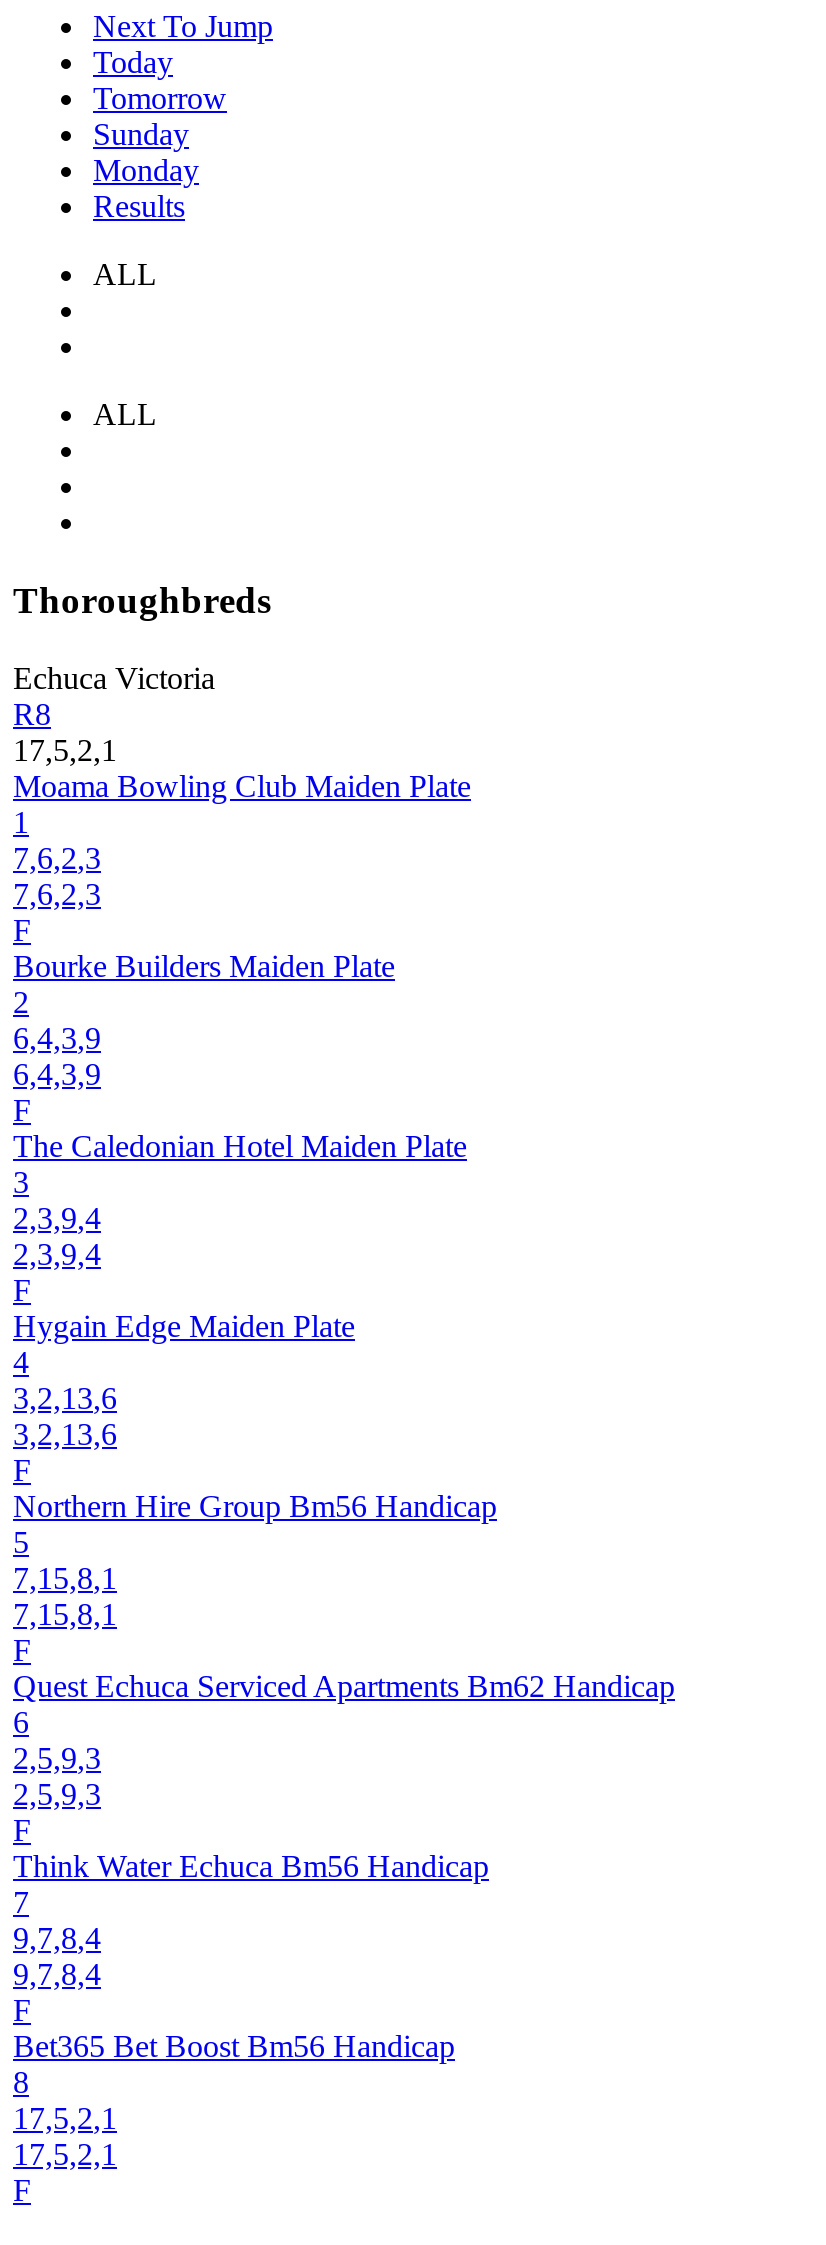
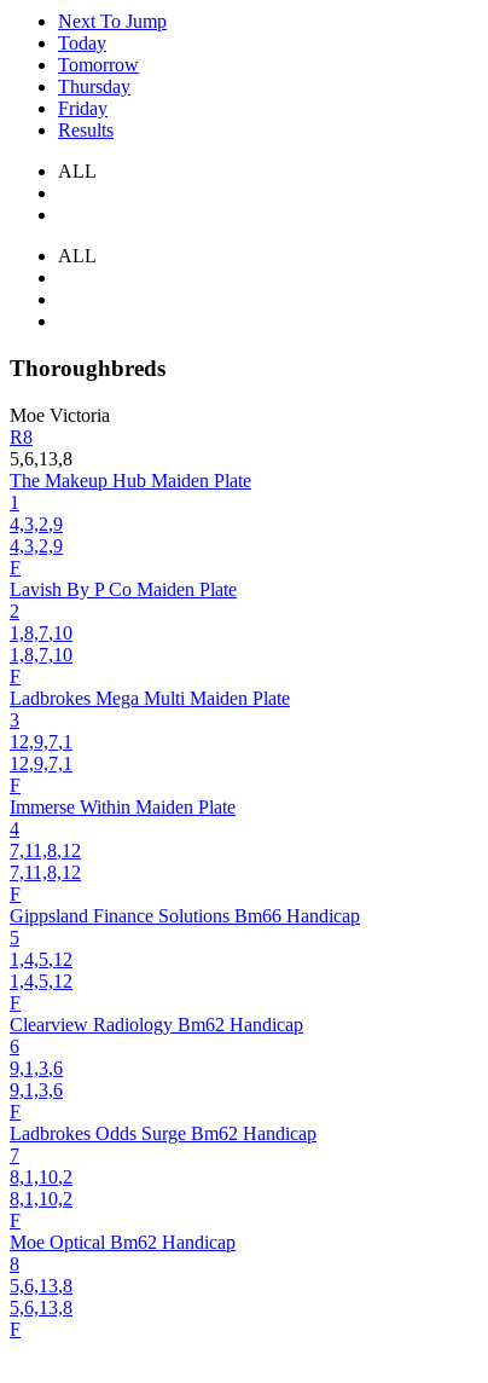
- Sunday
- Monday
+ Thursday
+ Friday

- Echuca Victoria
+ Moe Victoria

- 17,5,2,1
+ 5,6,13,8

- Moama Bowling Club Maiden Plate
+ The Makeup Hub Maiden Plate

- 7,6,2,3
+ 4,3,2,9

- 7,6,2,3
+ 4,3,2,9

- Bourke Builders Maiden Plate
+ Lavish By P Co Maiden Plate

- 6,4,3,9
+ 1,8,7,10

- 6,4,3,9
+ 1,8,7,10

- The Caledonian Hotel Maiden Plate
+ Ladbrokes Mega Multi Maiden Plate

- 2,3,9,4
+ 12,9,7,1

- 2,3,9,4
+ 12,9,7,1

- Hygain Edge Maiden Plate
+ Immerse Within Maiden Plate

- 3,2,13,6
+ 7,11,8,12

- 3,2,13,6
+ 7,11,8,12

- Northern Hire Group Bm56 Handicap
+ Gippsland Finance Solutions Bm66 Handicap

- 7,15,8,1
+ 1,4,5,12

- 7,15,8,1
+ 1,4,5,12

- Quest Echuca Serviced Apartments Bm62 Handicap
+ Clearview Radiology Bm62 Handicap

- 2,5,9,3
+ 9,1,3,6

- 2,5,9,3
+ 9,1,3,6

- Think Water Echuca Bm56 Handicap
+ Ladbrokes Odds Surge Bm62 Handicap

- 9,7,8,4
+ 8,1,10,2

- 9,7,8,4
+ 8,1,10,2

- Bet365 Bet Boost Bm56 Handicap
+ Moe Optical Bm62 Handicap

- 17,5,2,1
+ 5,6,13,8

- 17,5,2,1
+ 5,6,13,8
